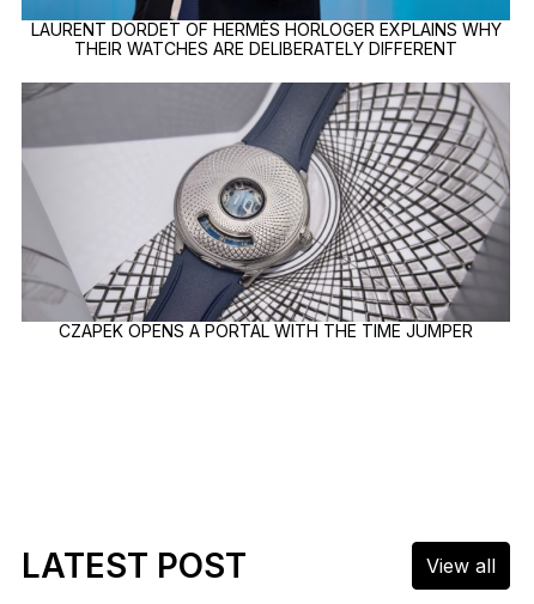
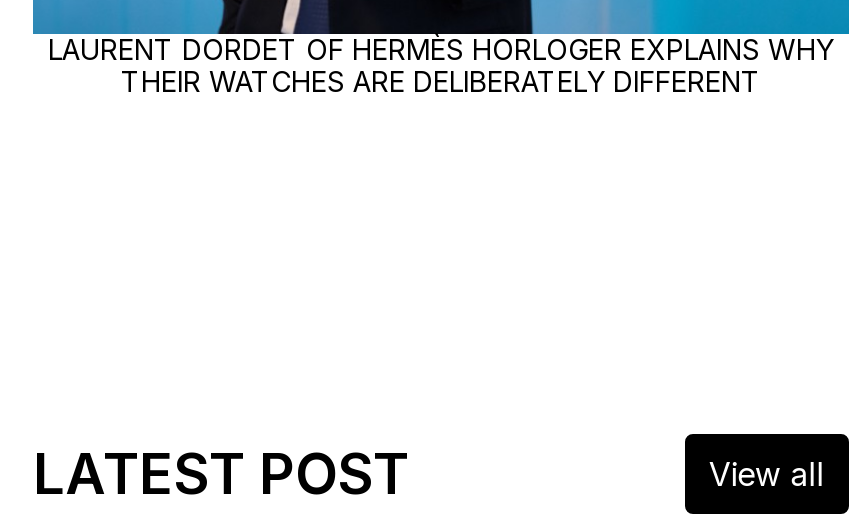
- [image]
- CZAPEK OPENS A PORTAL WITH THE TIME JUMPER
